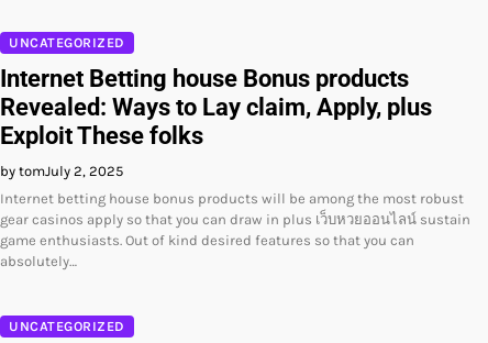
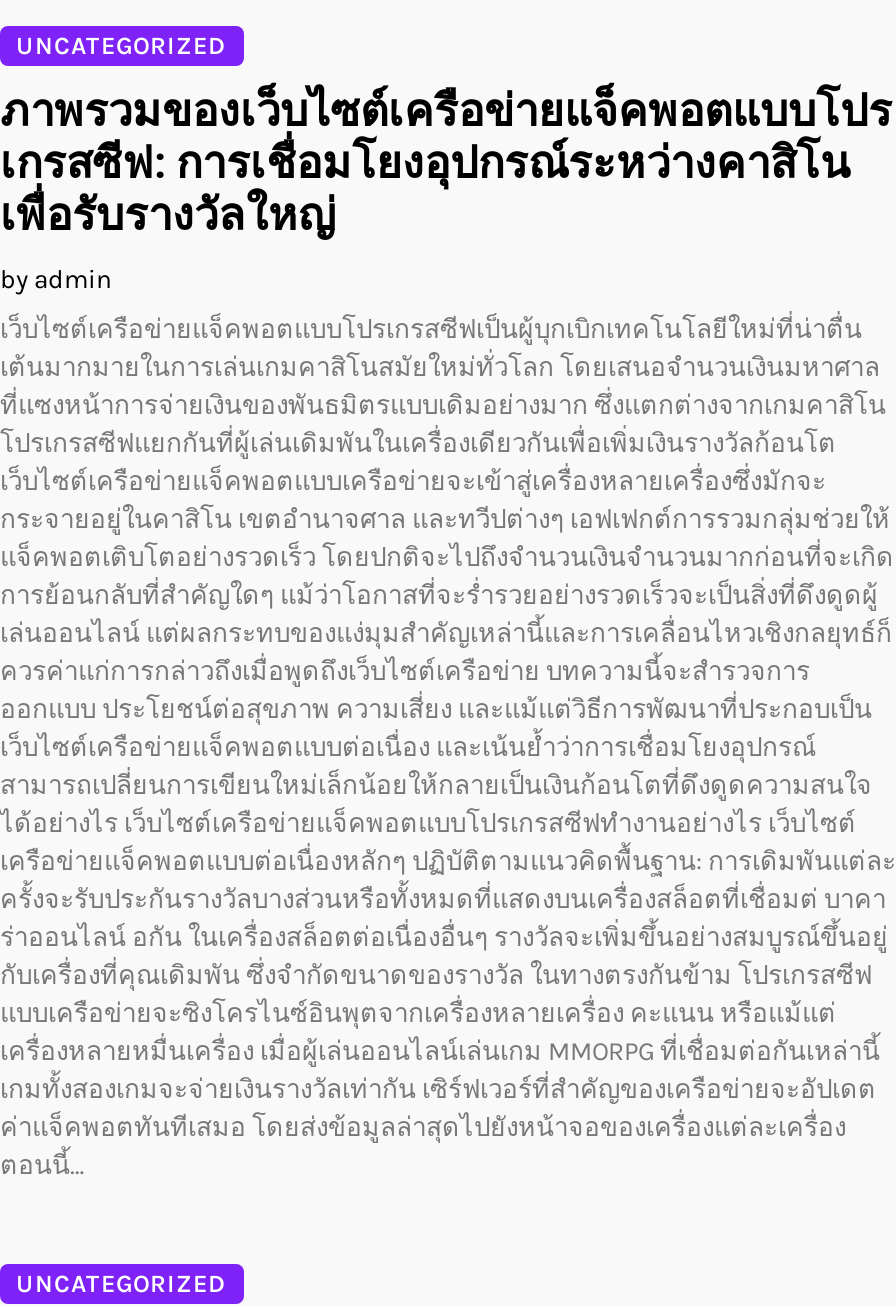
- Internet Betting house Bonus products
- Revealed: Ways to Lay claim, Apply, plus
- Exploit These folks
+ ภาพรวมของเว็บไซต์เครือข่ายแจ็คพอตแบบโปร
+ เกรสซีฟ: การเชื่อมโยงอุปกรณ์ระหว่างคาสิโน
+ เพื่อรับรางวัลใหญ่

- by tom July 2, 2025
+ by admin

- Internet betting house bonus products will be among the most robust
- gear casinos apply so that you can draw in plus เว็บหวยออนไลน์ sustain
- game enthusiasts. Out of kind desired features so that you can
- absolutely…
+ เว็บไซต์เครือข่ายแจ็คพอตแบบโปรเกรสซีฟเป็นผู้บุกเบิกเทคโนโลยีใหม่ที่น่าตื่น
+ เต้นมากมายในการเล่นเกมคาสิโนสมัยใหม่ทั่วโลก โดยเสนอจำนวนเงินมหาศาล
+ ที่แซงหน้าการจ่ายเงินของพันธมิตรแบบเดิมอย่างมาก ซึ่งแตกต่างจากเกมคาสิโน
+ โปรเกรสซีฟแยกกันที่ผู้เล่นเดิมพันในเครื่องเดียวกันเพื่อเพิ่มเงินรางวัลก้อนโต
+ เว็บไซต์เครือข่ายแจ็คพอตแบบเครือข่ายจะเข้าสู่เครื่องหลายเครื่องซึ่งมักจะ
+ กระจายอยู่ในคาสิโน เขตอำนาจศาล และทวีปต่างๆ เอฟเฟกต์การรวมกลุ่มช่วยให้
+ แจ็คพอตเติบโตอย่างรวดเร็ว โดยปกติจะไปถึงจำนวนเงินจำนวนมากก่อนที่จะเกิด
+ การย้อนกลับที่สำคัญใดๆ แม้ว่าโอกาสที่จะร่ำรวยอย่างรวดเร็วจะเป็นสิ่งที่ดึงดูดผู้
+ เล่นออนไลน์ แต่ผลกระทบของแง่มุมสำคัญเหล่านี้และการเคลื่อนไหวเชิงกลยุทธ์ก็
+ ควรค่าแก่การกล่าวถึงเมื่อพูดถึงเว็บไซต์เครือข่าย บทความนี้จะสำรวจการ
+ ออกแบบ ประโยชน์ต่อสุขภาพ ความเสี่ยง และแม้แต่วิธีการพัฒนาที่ประกอบเป็น
+ เว็บไซต์เครือข่ายแจ็คพอตแบบต่อเนื่อง และเน้นย้ำว่าการเชื่อมโยงอุปกรณ์
+ สามารถเปลี่ยนการเขียนใหม่เล็กน้อยให้กลายเป็นเงินก้อนโตที่ดึงดูดความสนใจ
+ ได้อย่างไร เว็บไซต์เครือข่ายแจ็คพอตแบบโปรเกรสซีฟทำงานอย่างไร เว็บไซต์
+ เครือข่ายแจ็คพอตแบบต่อเนื่องหลักๆ ปฏิบัติตามแนวคิดพื้นฐาน: การเดิมพันแต่ละ
+ ครั้งจะรับประกันรางวัลบางส่วนหรือทั้งหมดที่แสดงบนเครื่องสล็อตที่เชื่อมต่ บาคา
+ ร่าออนไลน์ อกัน ในเครื่องสล็อตต่อเนื่องอื่นๆ รางวัลจะเพิ่มขึ้นอย่างสมบูรณ์ขึ้นอยู่
+ กับเครื่องที่คุณเดิมพัน ซึ่งจำกัดขนาดของรางวัล ในทางตรงกันข้าม โปรเกรสซีฟ
+ แบบเครือข่ายจะซิงโครไนซ์อินพุตจากเครื่องหลายเครื่อง คะแนน หรือแม้แต่
+ เครื่องหลายหมื่นเครื่อง เมื่อผู้เล่นออนไลน์เล่นเกม MMORPG ที่เชื่อมต่อกันเหล่านี้
+ เกมทั้งสองเกมจะจ่ายเงินรางวัลเท่ากัน เซิร์ฟเวอร์ที่สำคัญของเครือข่ายจะอัปเดต
+ ค่าแจ็คพอตทันทีเสมอ โดยส่งข้อมูลล่าสุดไปยังหน้าจอของเครื่องแต่ละเครื่อง
+ ตอนนี้…
